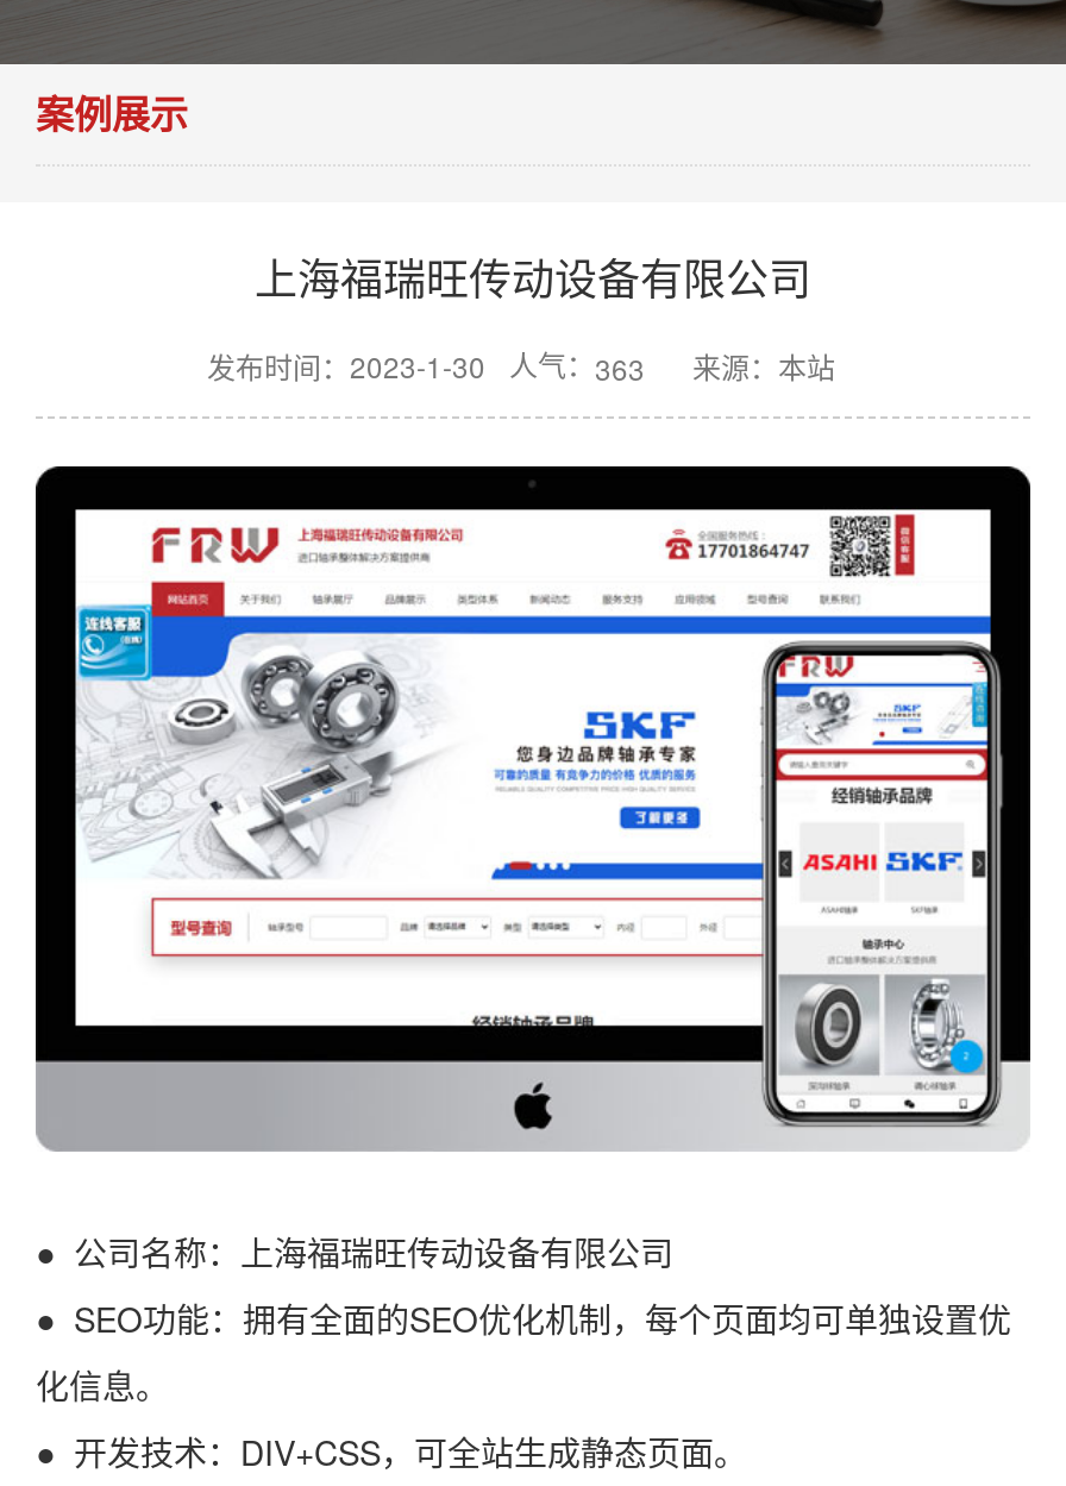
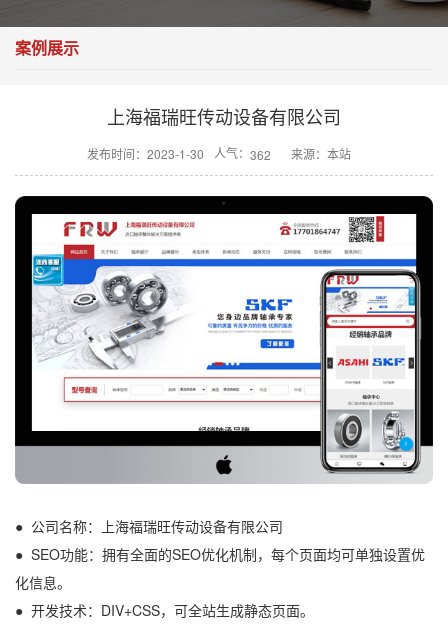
- 发布时间：2023-1-30 人气：363
+ 发布时间：2023-1-30 人气：362
